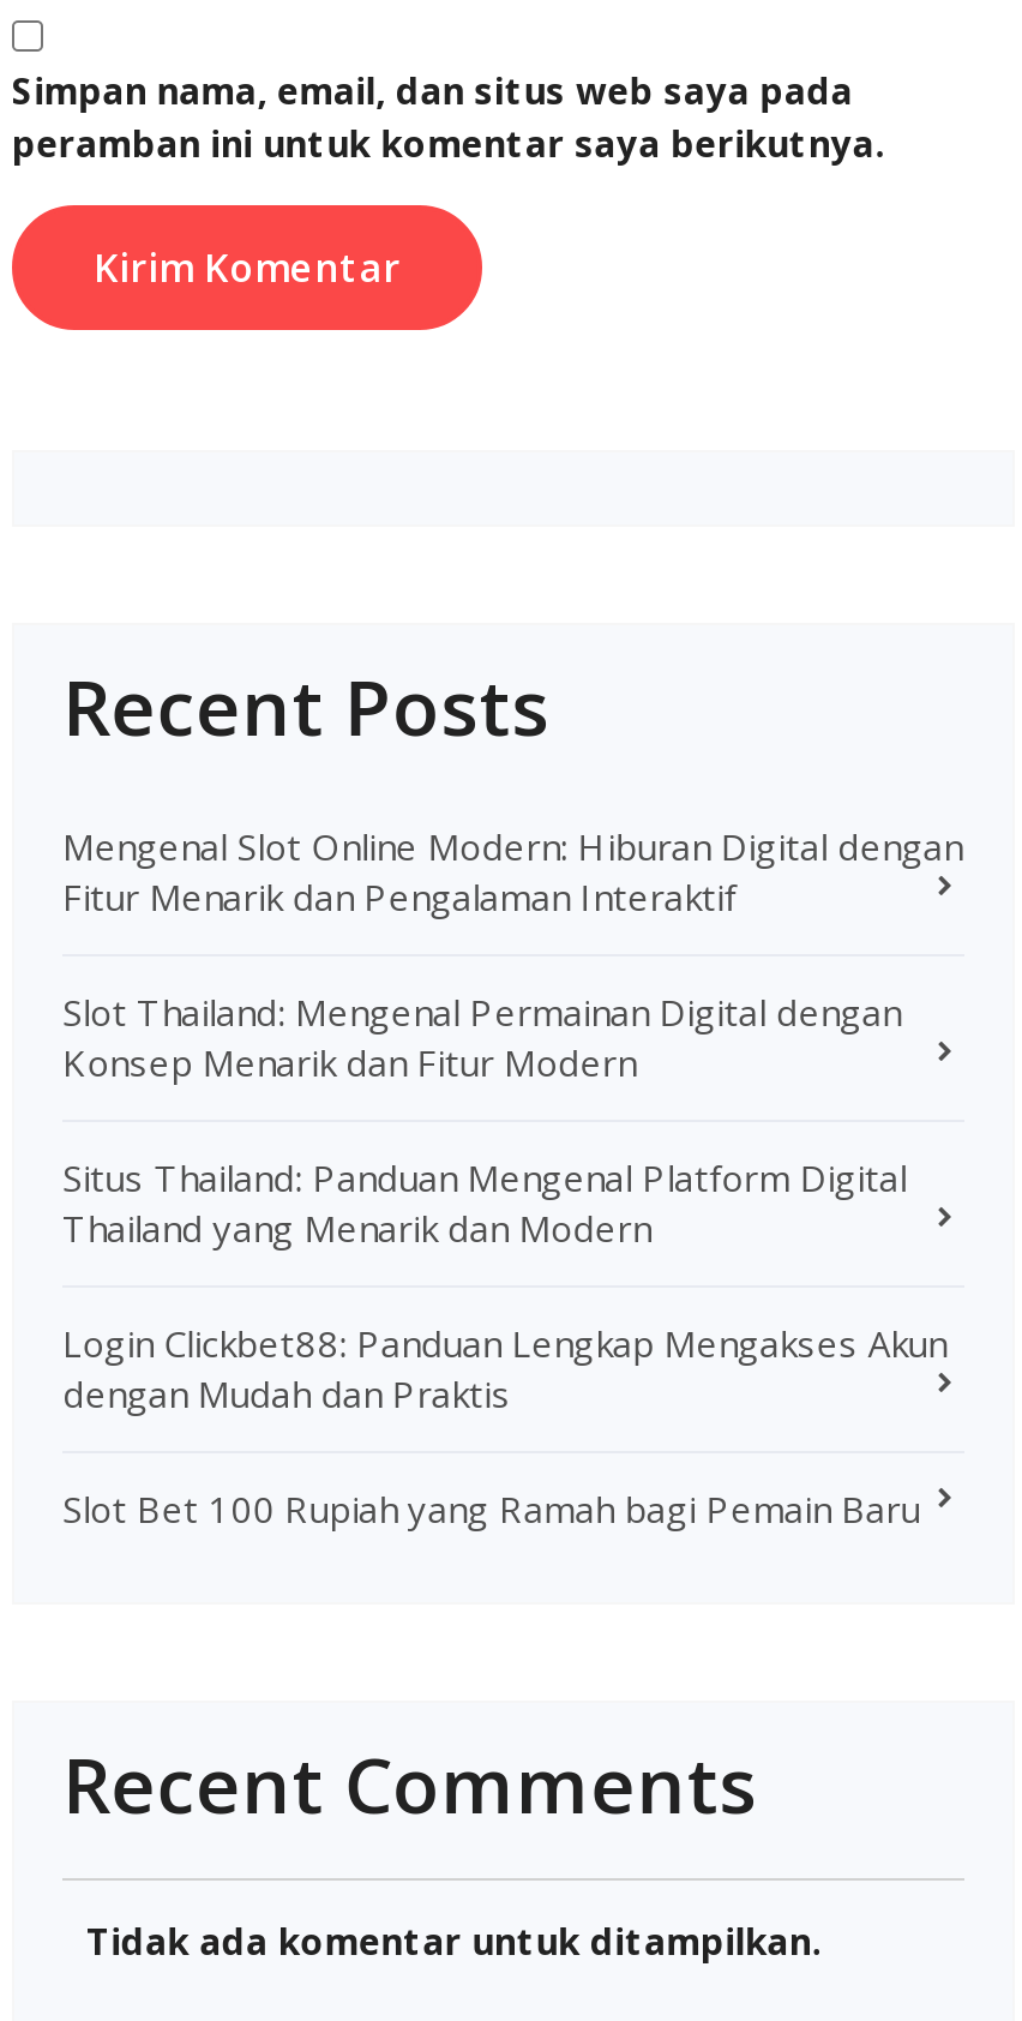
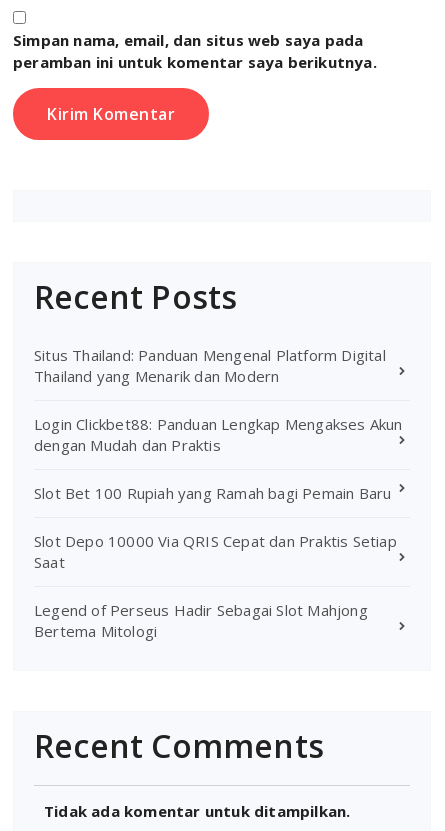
- Mengenal Slot Online Modern: Hiburan Digital dengan
- Fitur Menarik dan Pengalaman Interaktif
- Slot Thailand: Mengenal Permainan Digital dengan
- Konsep Menarik dan Fitur Modern

moved up: Situs Thailand: Panduan Mengenal Platform Digital | Thailand yang Menarik dan Modern | Login Clickbet88: Panduan Lengkap Mengakses Akun | dengan Mudah dan Praktis | Slot Bet 100 Rupiah yang Ramah bagi Pemain Baru

+ Slot Depo 10000 Via QRIS Cepat dan Praktis Setiap
+ Saat
+ Legend of Perseus Hadir Sebagai Slot Mahjong
+ Bertema Mitologi
